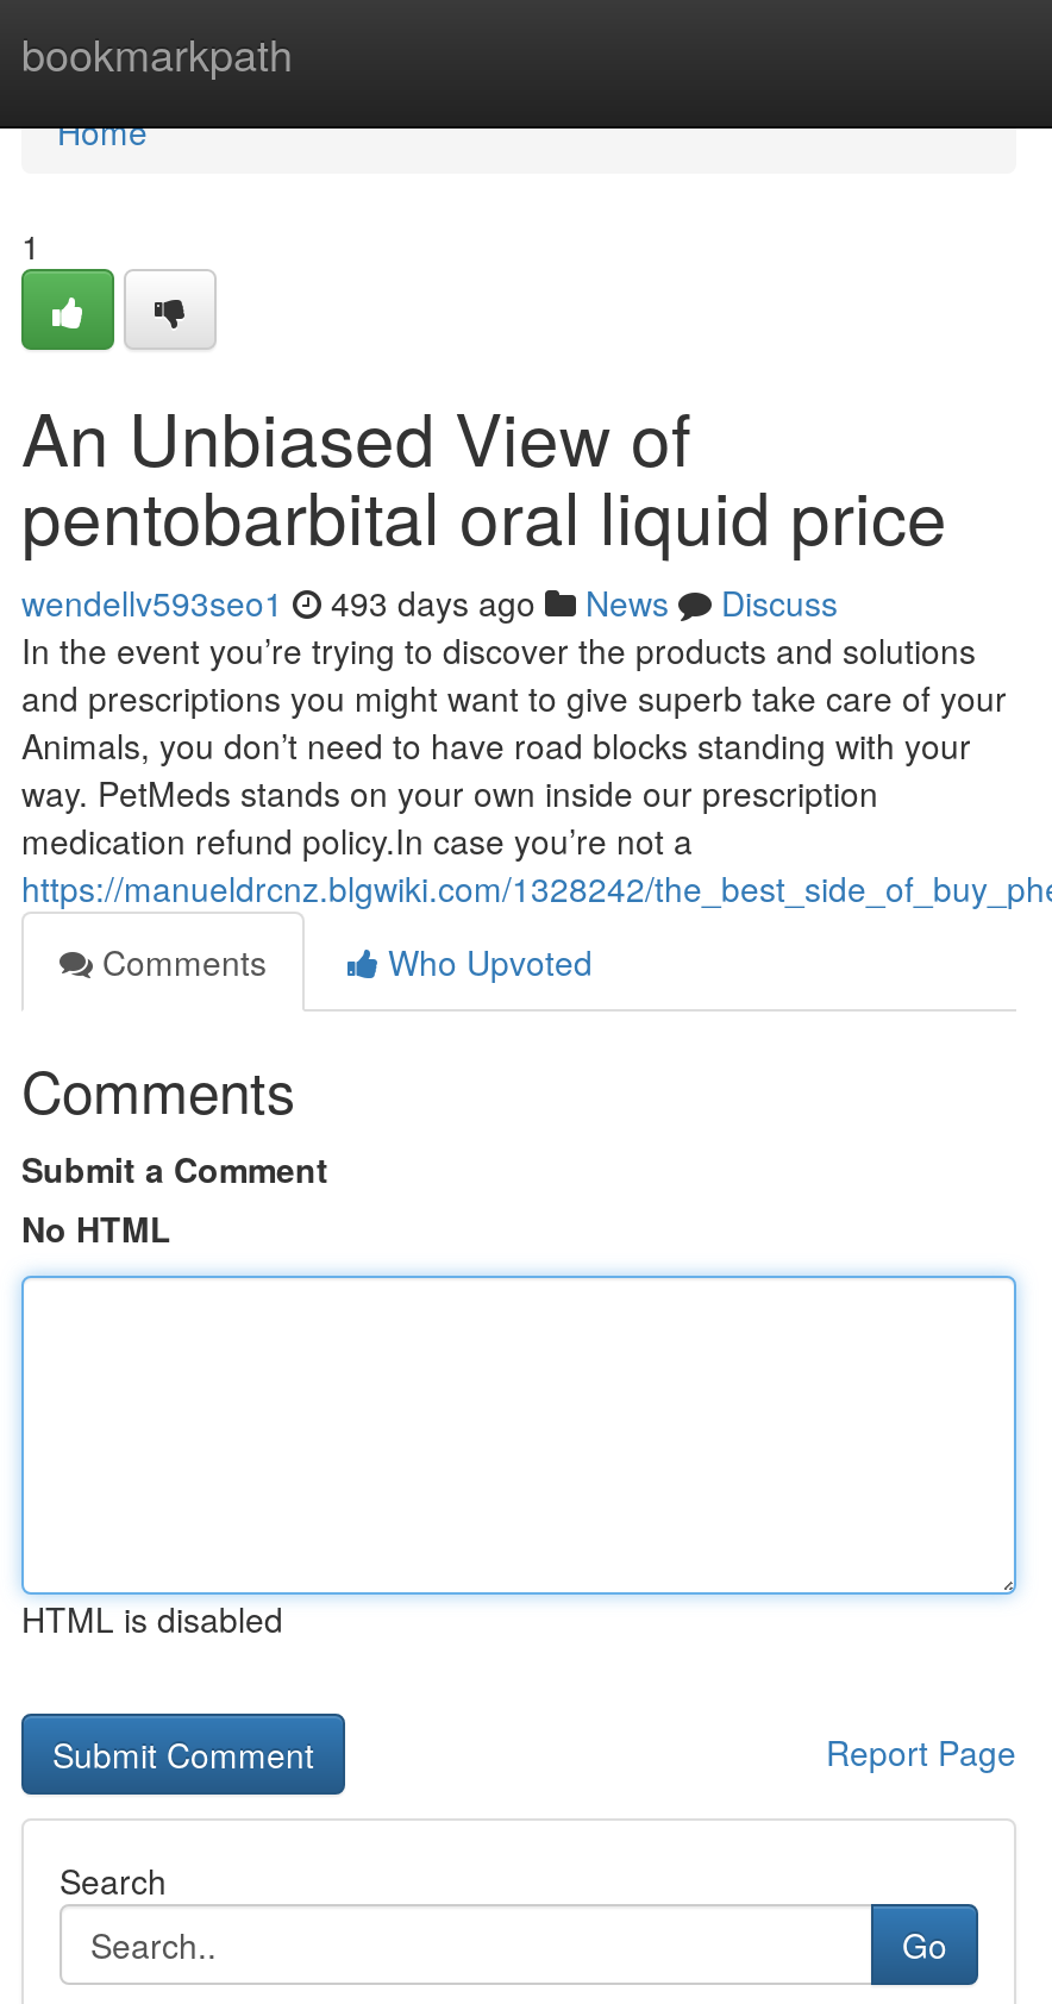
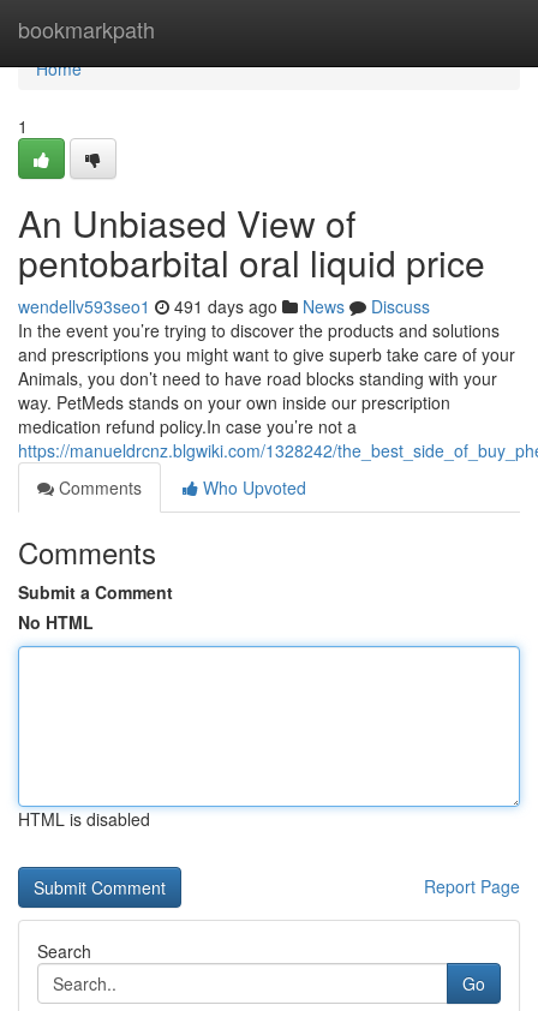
- wendellv593seo1 493 days ago News Discuss
+ wendellv593seo1 491 days ago News Discuss
